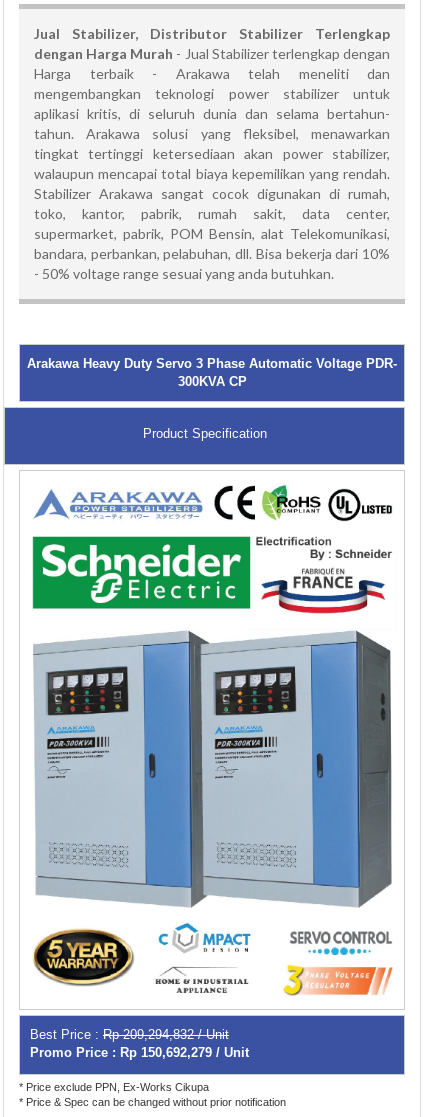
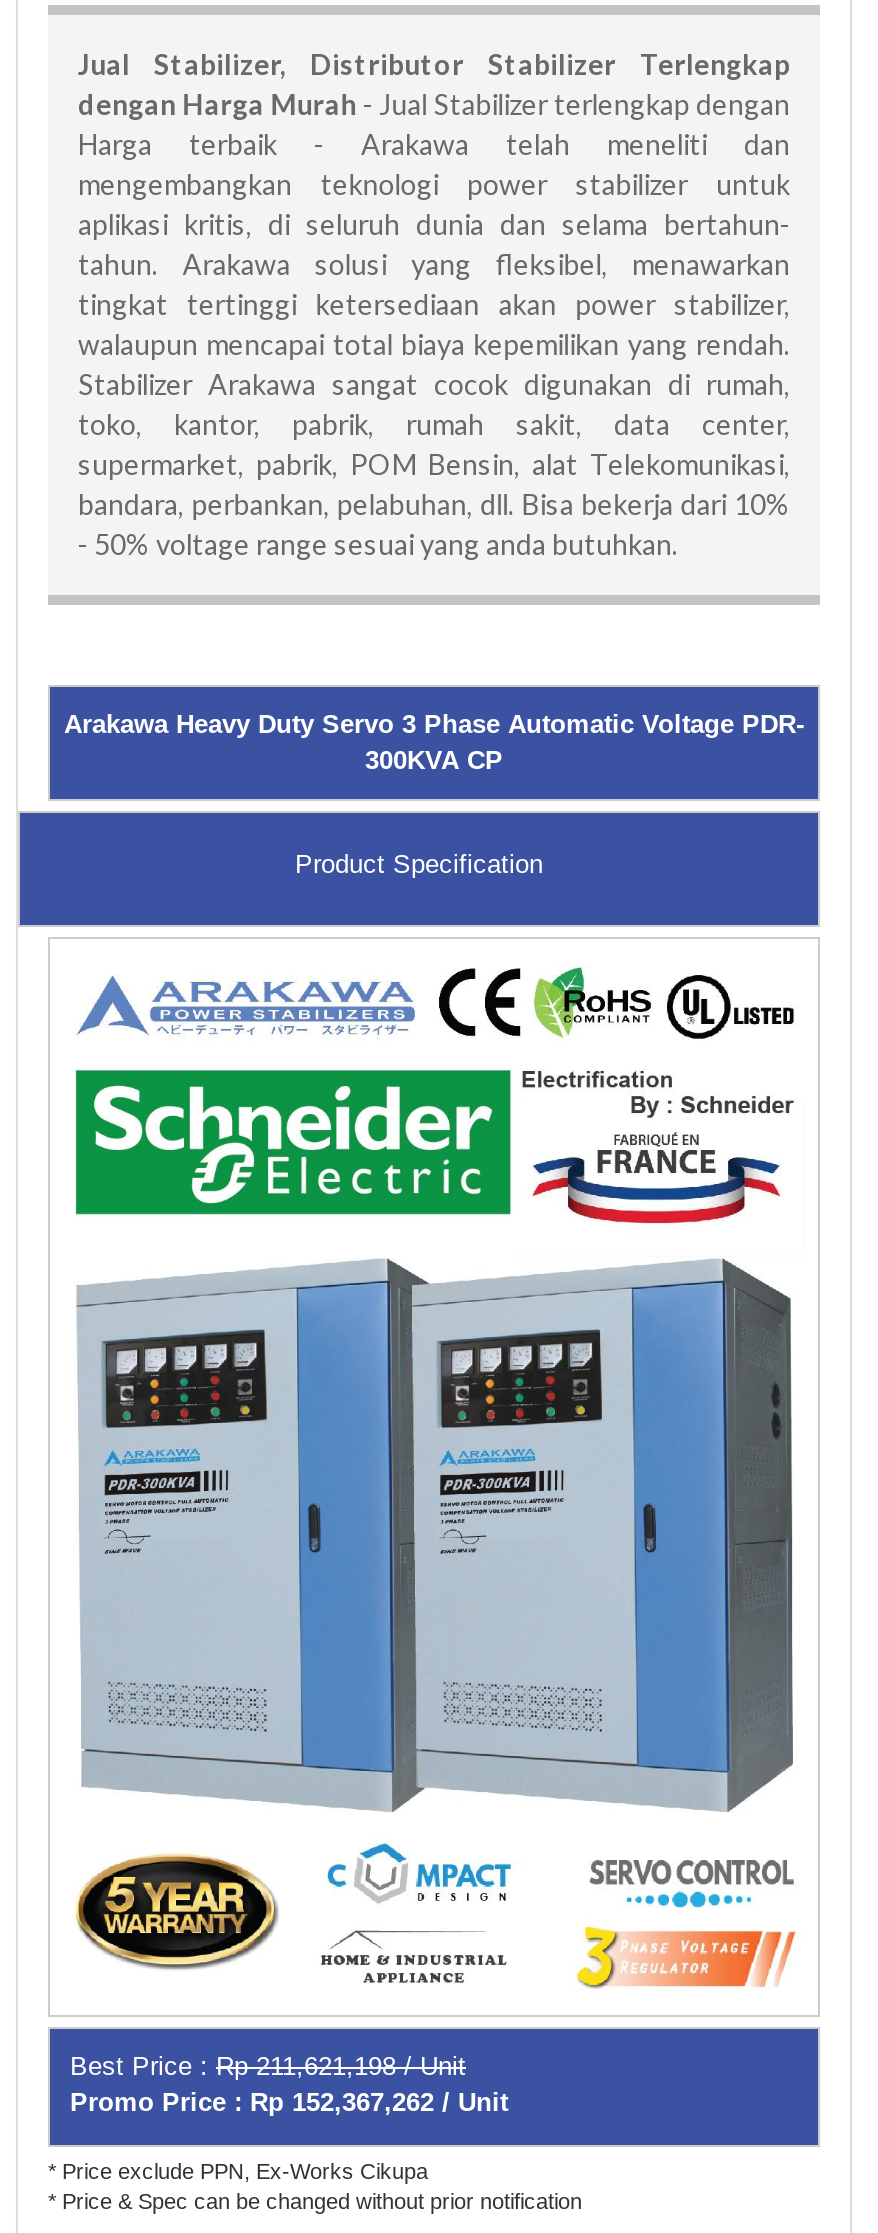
- Best Price : Rp 209,294,832 / Unit
+ Best Price : Rp 211,621,198 / Unit

- Promo Price : Rp 150,692,279 / Unit
+ Promo Price : Rp 152,367,262 / Unit
